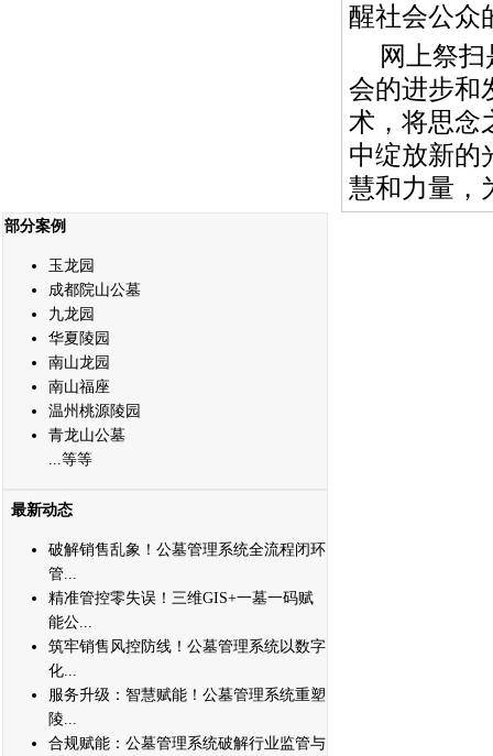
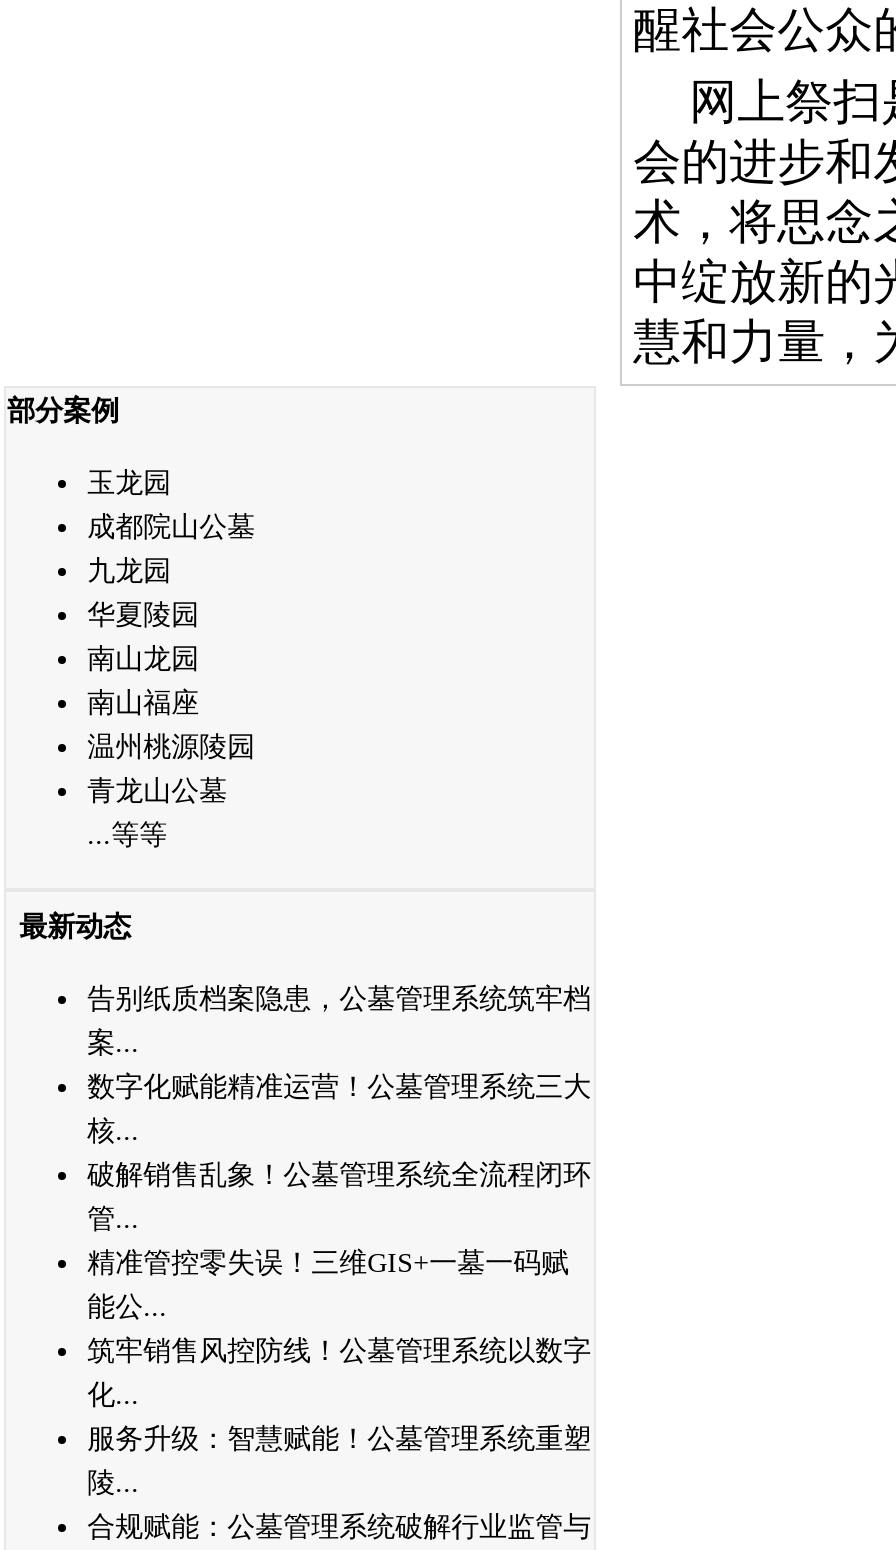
+ 告别纸质档案隐患，公墓管理系统筑牢档
+ 案...
+ 数字化赋能精准运营！公墓管理系统三大
+ 核...
